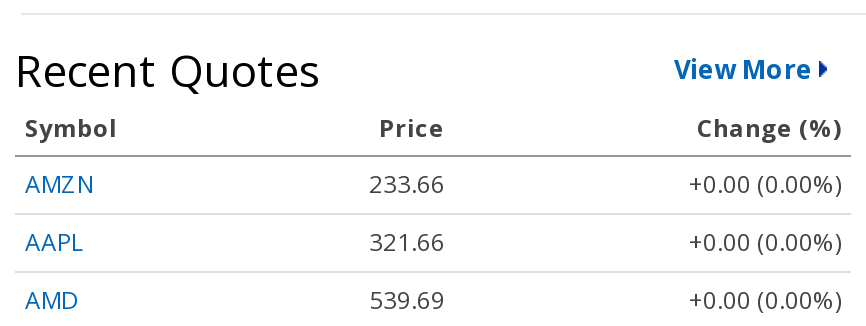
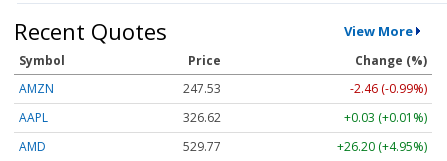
- 233.66
+ 247.53

- +0.00 (0.00%)
+ -2.46 (-0.99%)

- 321.66
+ 326.62

- +0.00 (0.00%)
+ +0.03 (+0.01%)

- 539.69
+ 529.77

- +0.00 (0.00%)
+ +26.20 (+4.95%)
